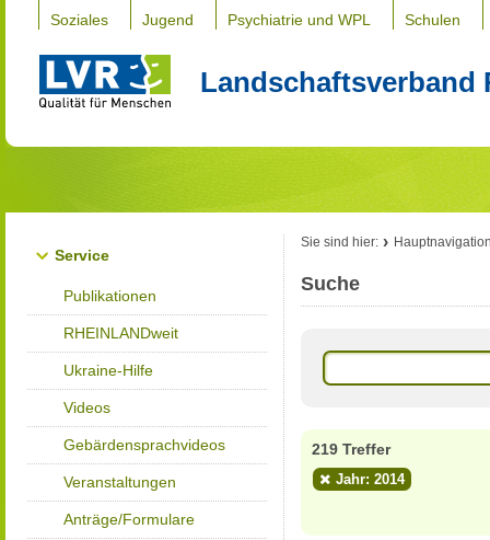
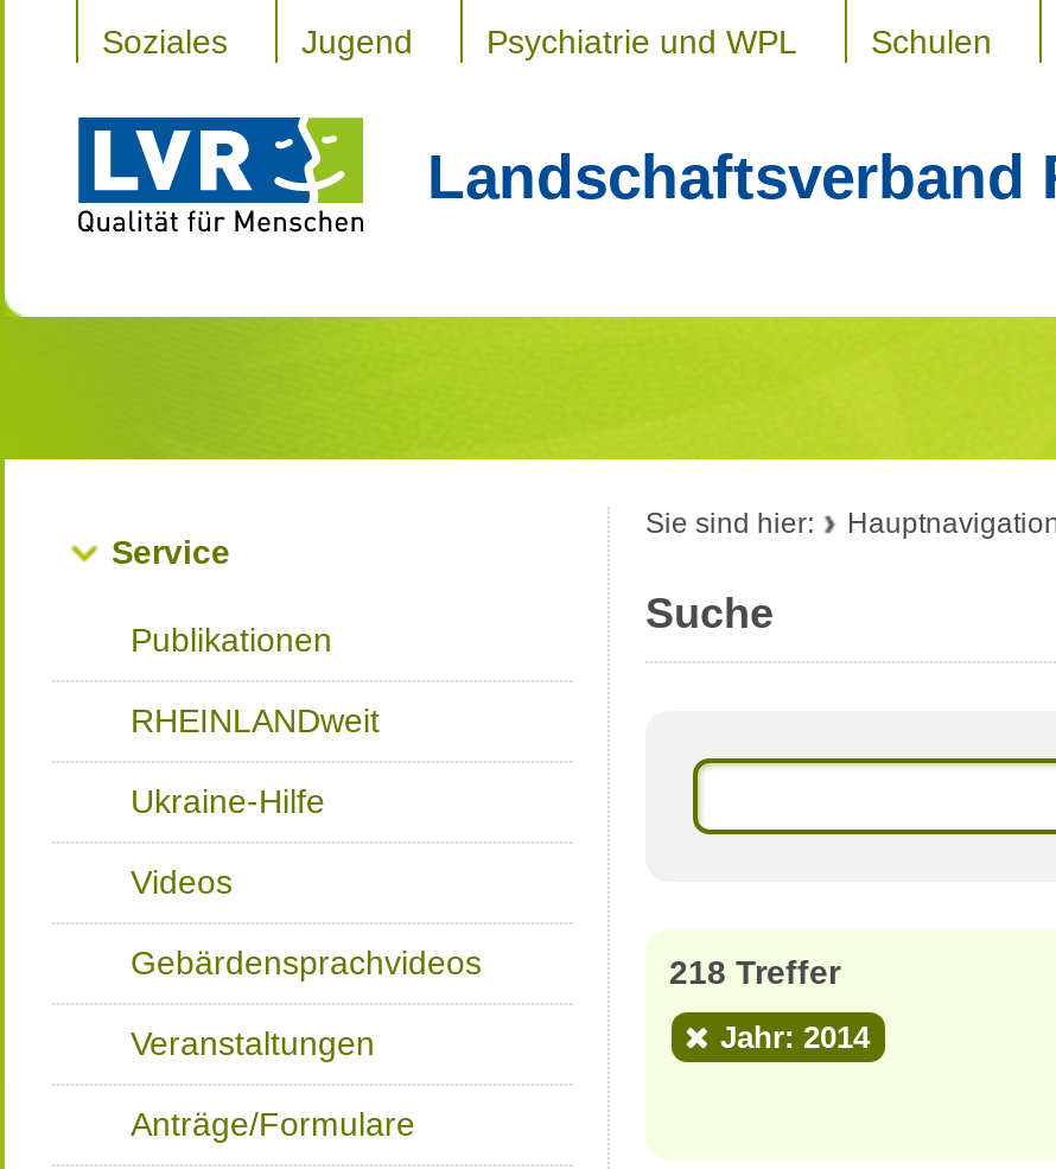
- 219 Treffer
+ 218 Treffer
